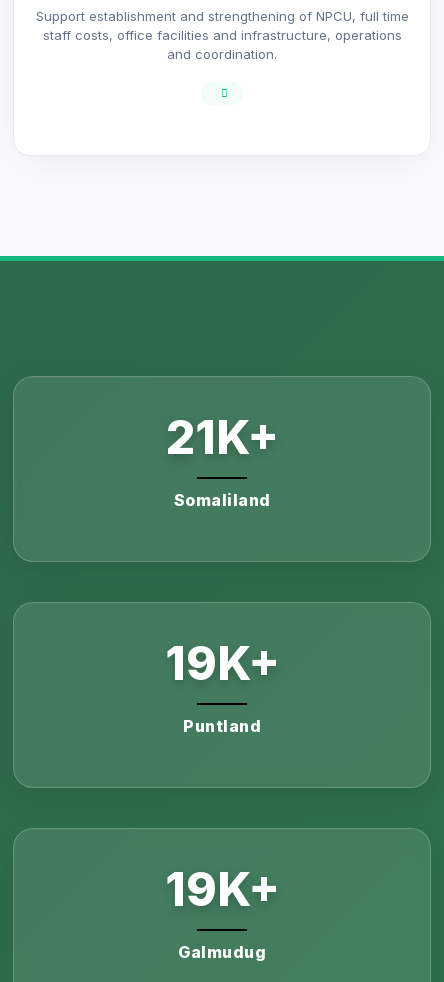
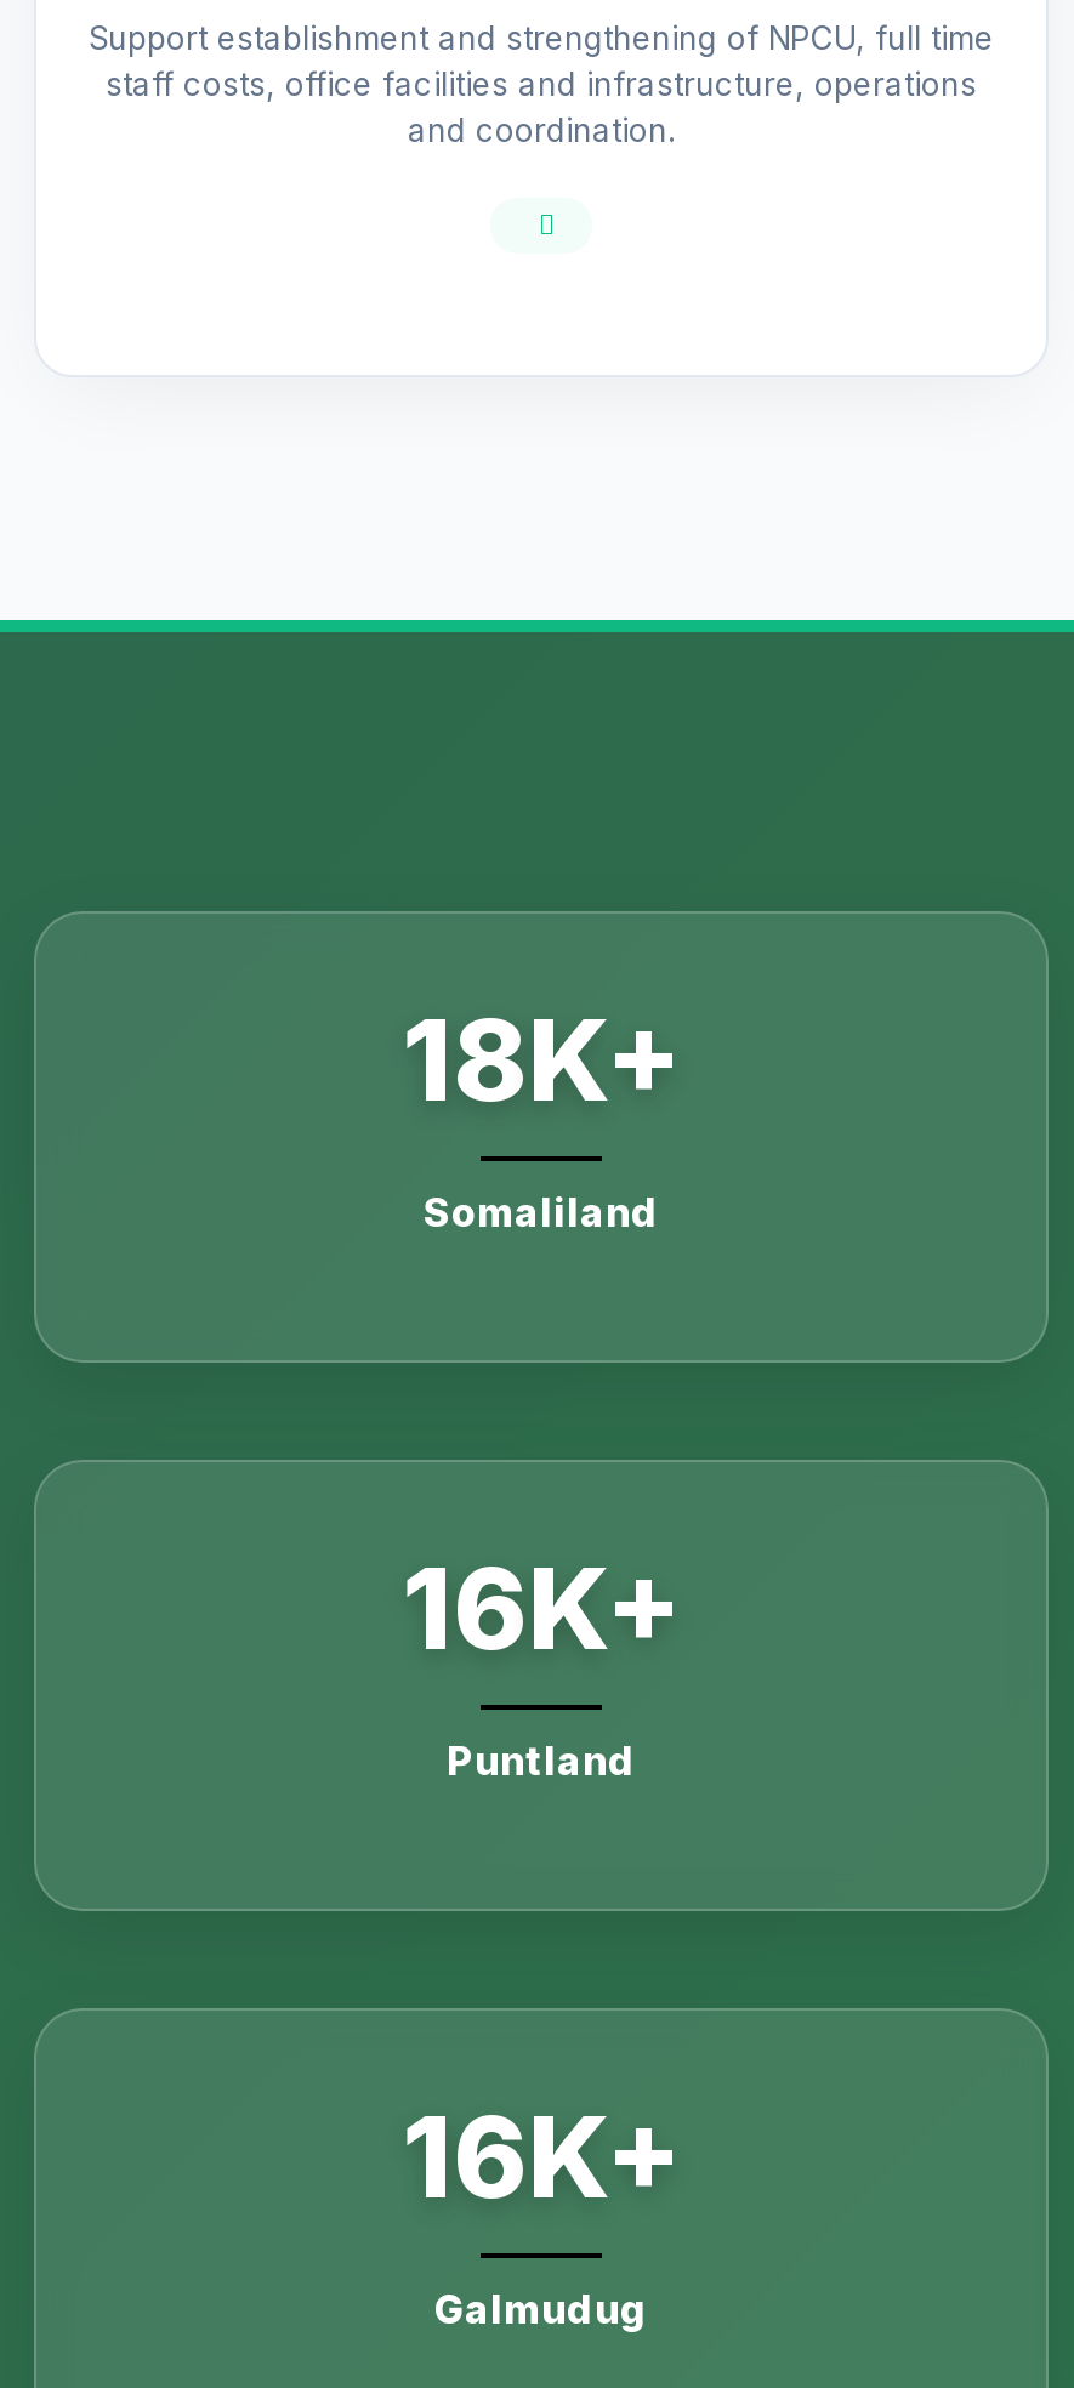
- 21K+
+ 18K+

- 19K+
+ 16K+

- 19K+
+ 16K+
